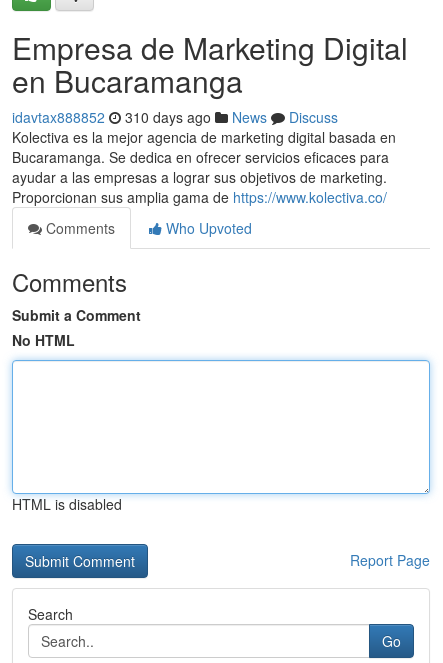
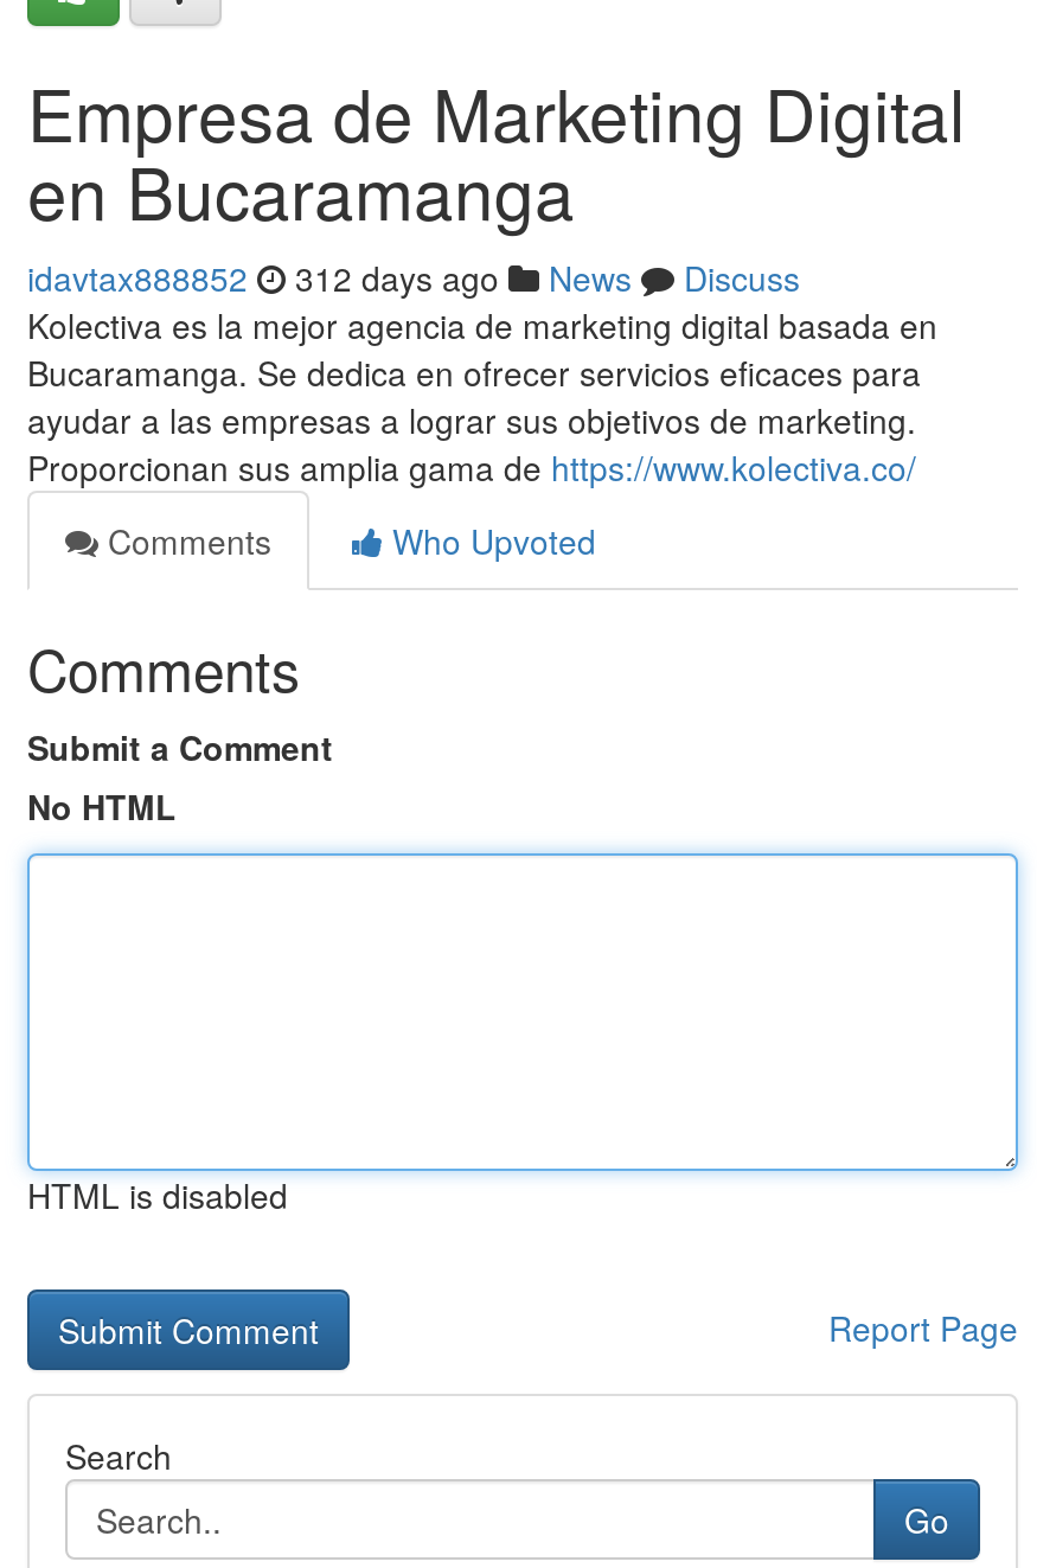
- idavtax888852 310 days ago News Discuss
+ idavtax888852 312 days ago News Discuss
